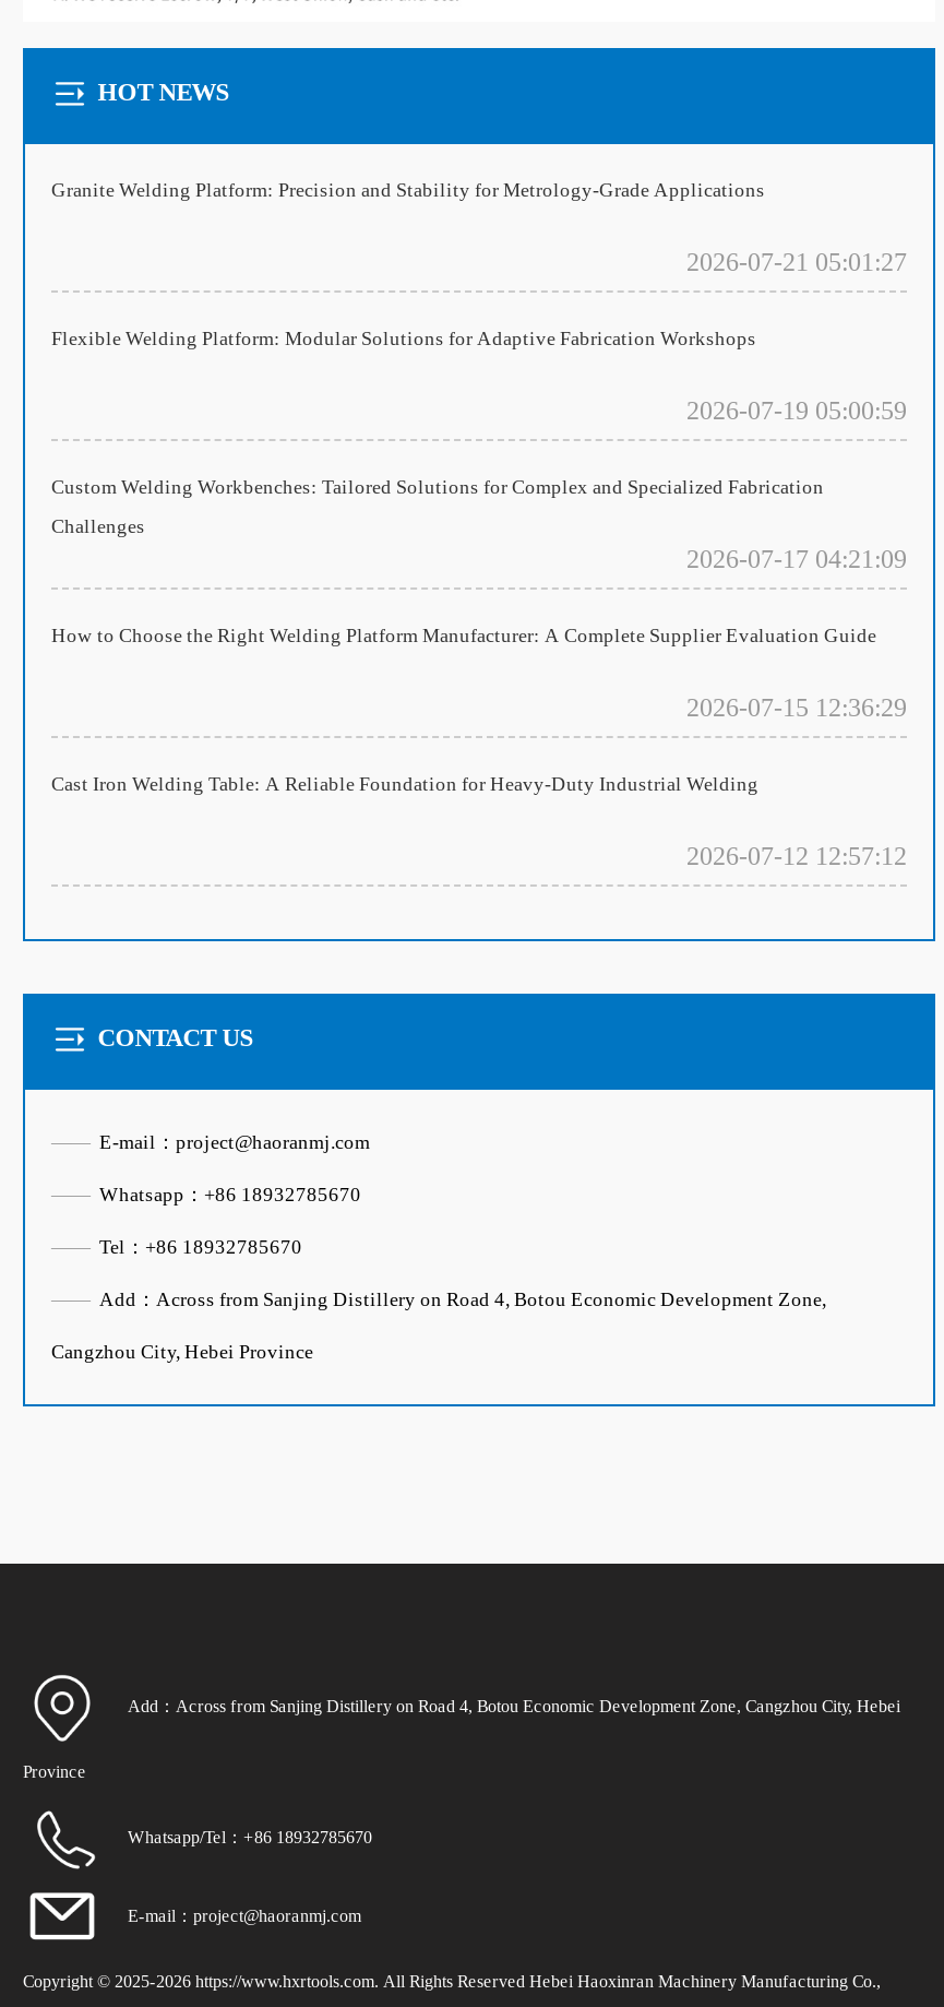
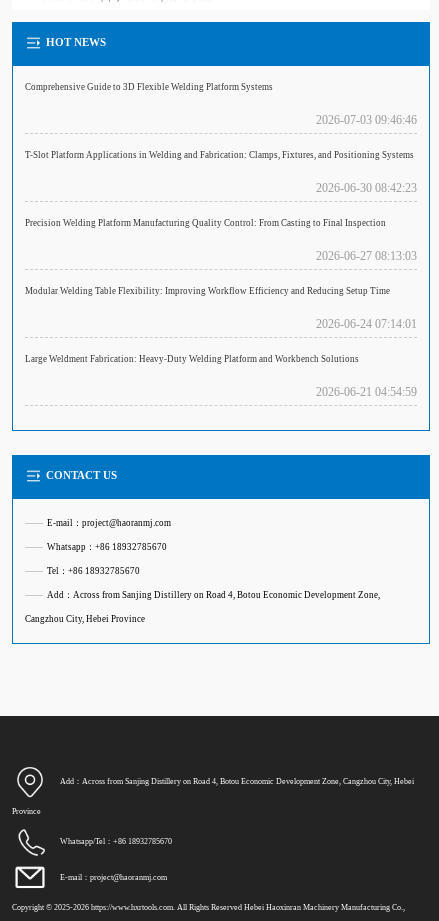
- Granite Welding Platform: Precision and Stability for Metrology-Grade Applications
+ Comprehensive Guide to 3D Flexible Welding Platform Systems

- 2026-07-21 05:01:27
+ 2026-07-03 09:46:46

- Flexible Welding Platform: Modular Solutions for Adaptive Fabrication Workshops
+ T-Slot Platform Applications in Welding and Fabrication: Clamps, Fixtures, and Positioning Systems

- 2026-07-19 05:00:59
+ 2026-06-30 08:42:23

- Custom Welding Workbenches: Tailored Solutions for Complex and Specialized Fabrication
+ Precision Welding Platform Manufacturing Quality Control: From Casting to Final Inspection

- Challenges
- 2026-07-17 04:21:09
+ 2026-06-27 08:13:03

- How to Choose the Right Welding Platform Manufacturer: A Complete Supplier Evaluation Guide
+ Modular Welding Table Flexibility: Improving Workflow Efficiency and Reducing Setup Time

- 2026-07-15 12:36:29
+ 2026-06-24 07:14:01

- Cast Iron Welding Table: A Reliable Foundation for Heavy-Duty Industrial Welding
+ Large Weldment Fabrication: Heavy-Duty Welding Platform and Workbench Solutions

- 2026-07-12 12:57:12
+ 2026-06-21 04:54:59
